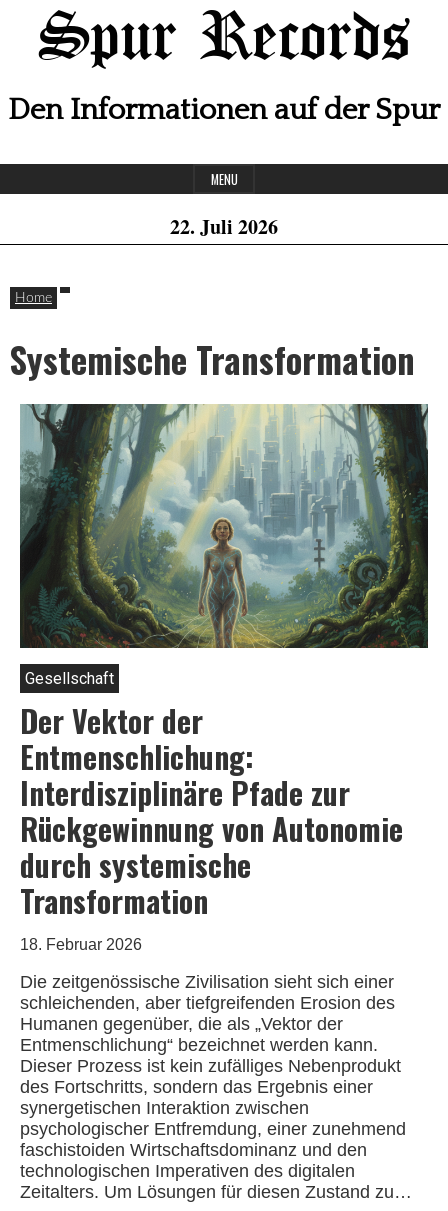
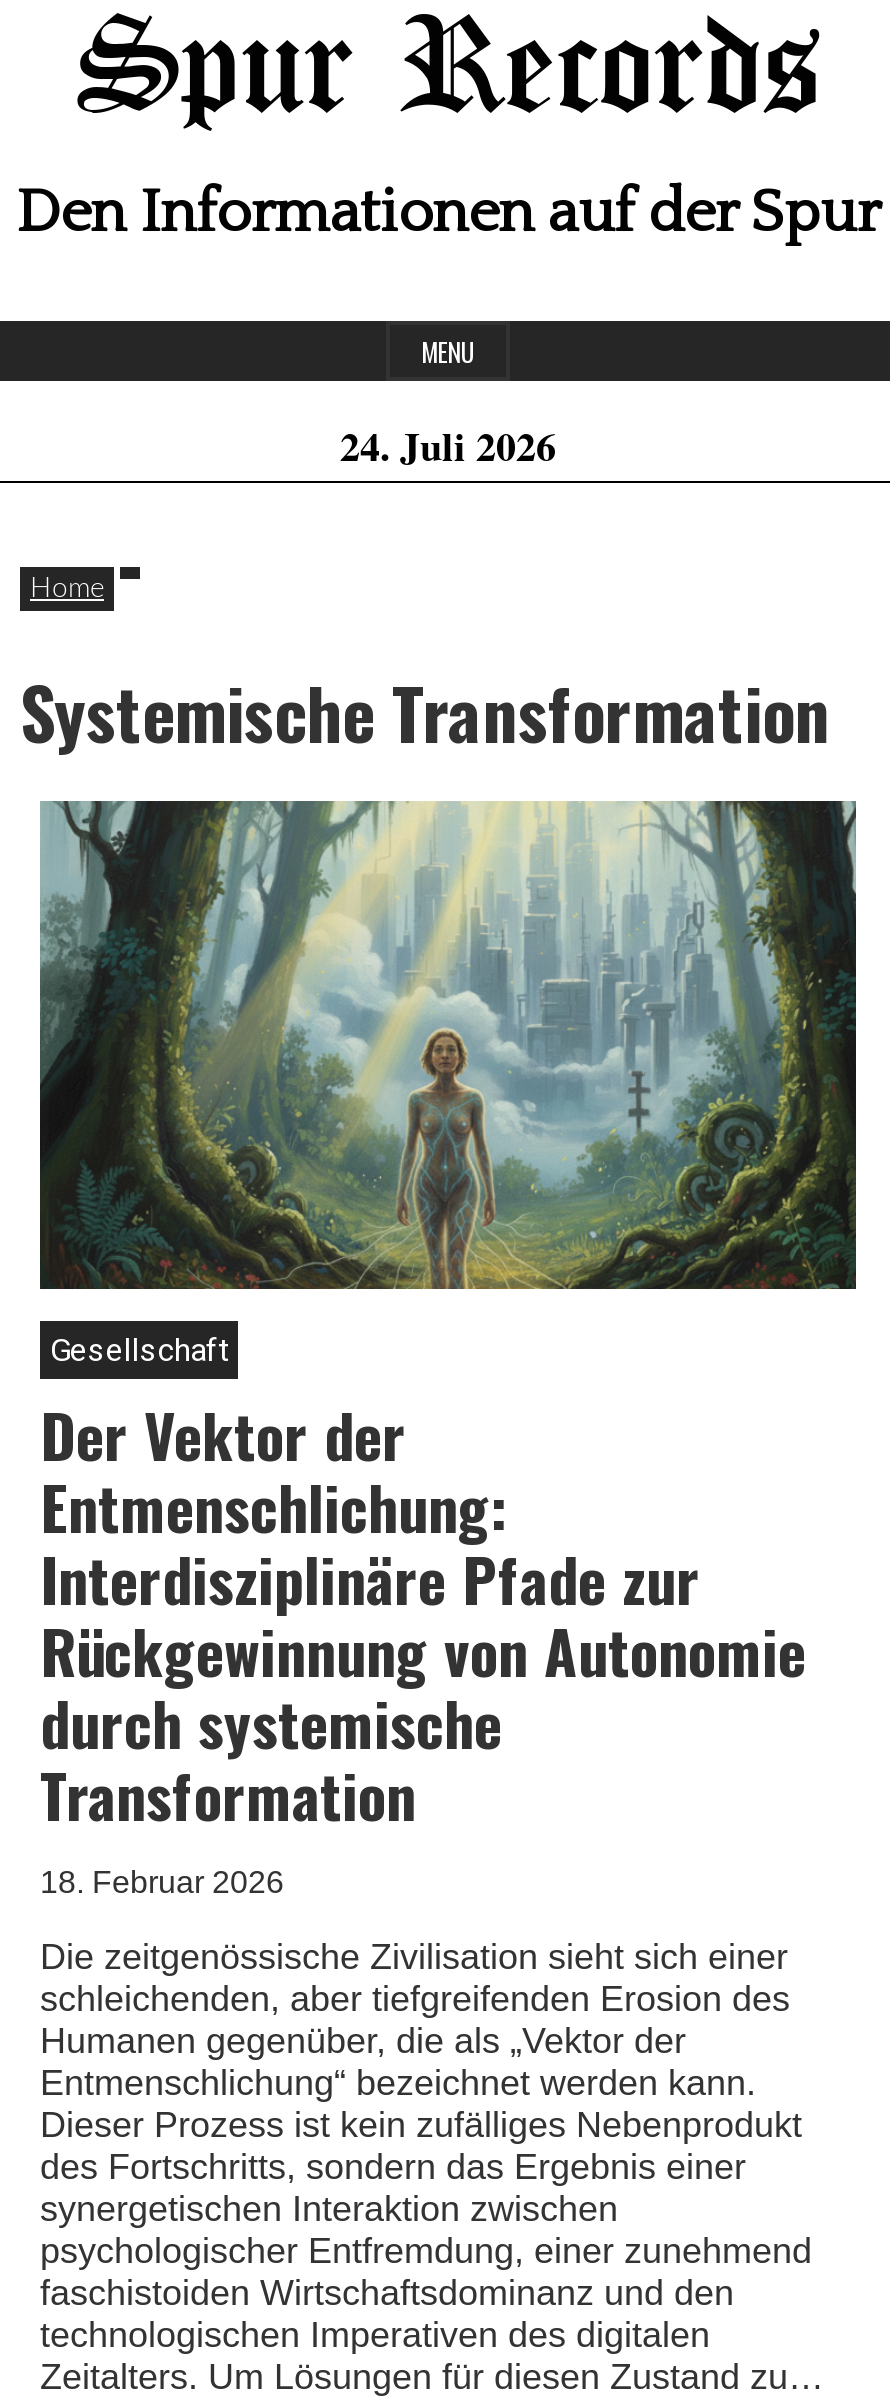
- 22. Juli 2026
+ 24. Juli 2026
